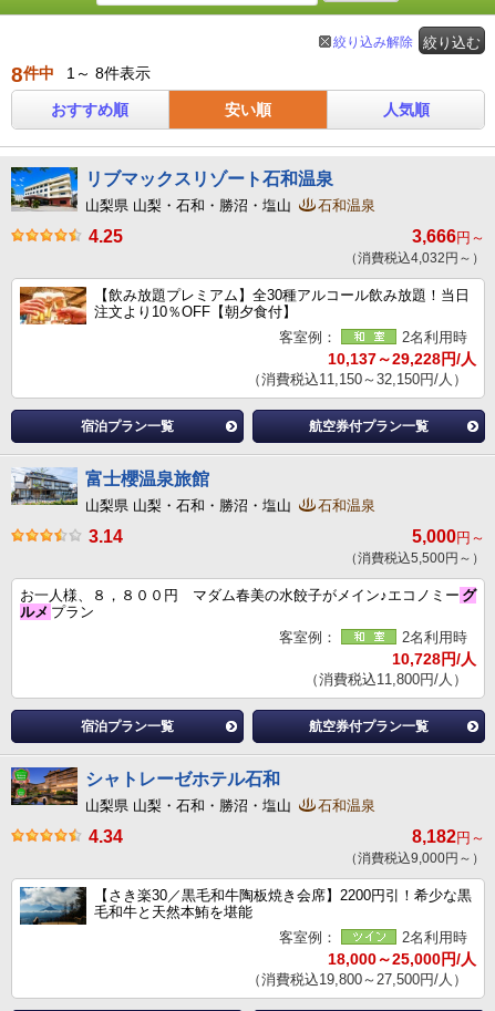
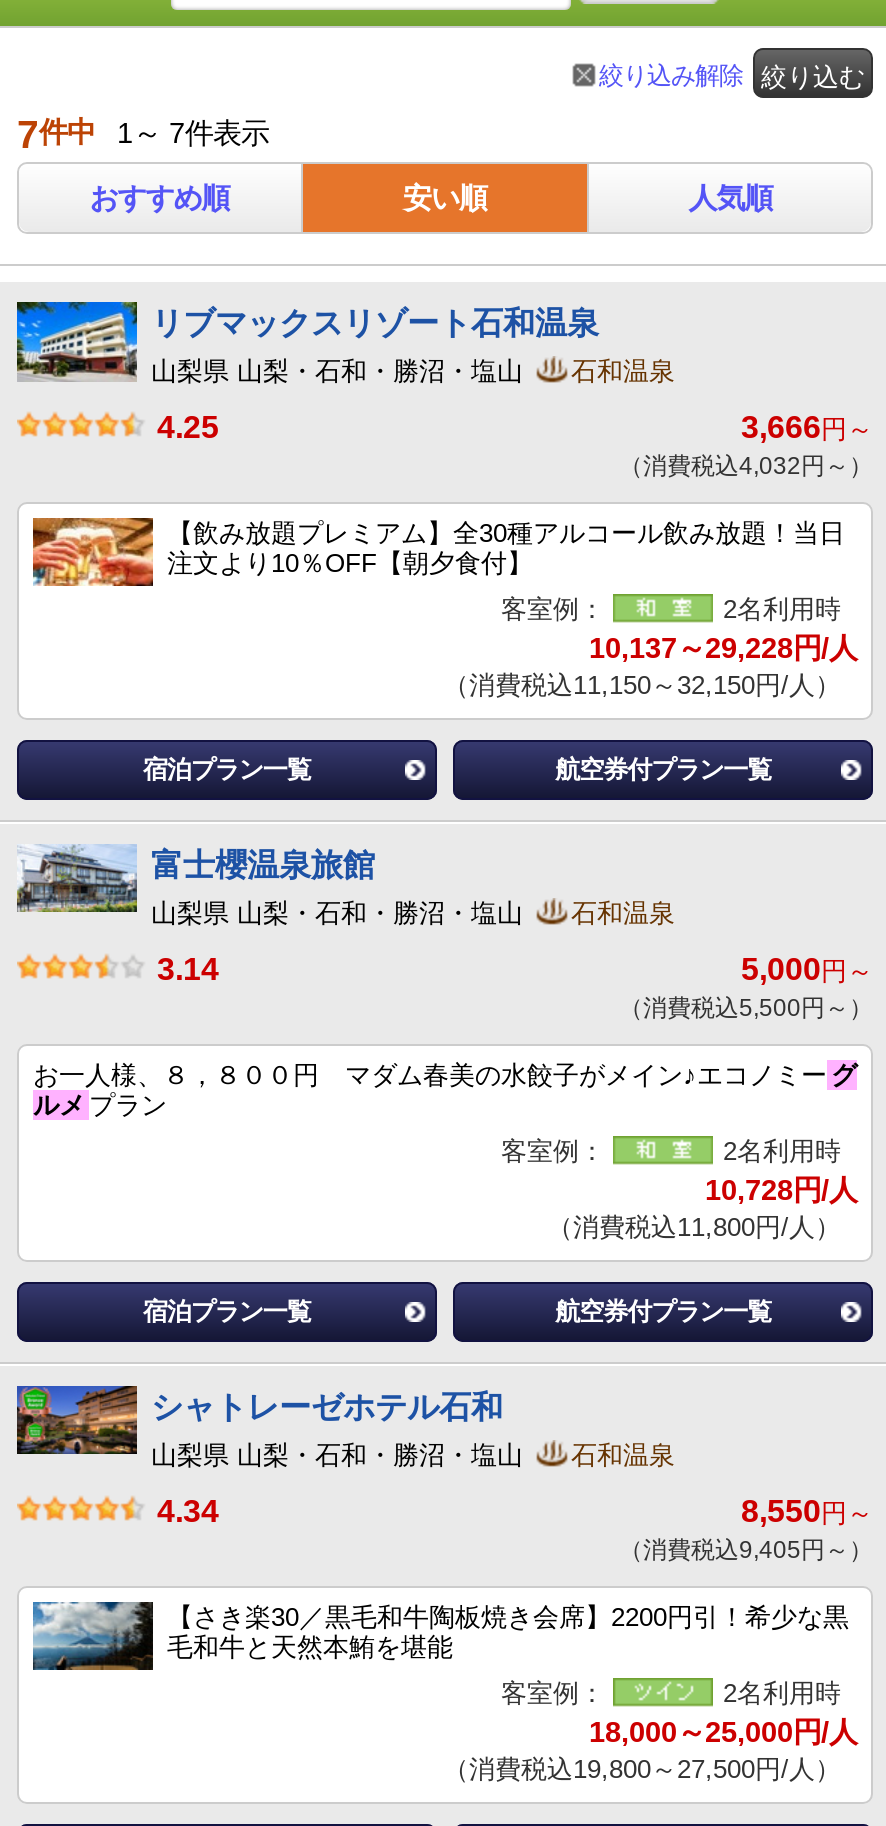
- 8件中 1～ 8件表示
+ 7件中 1～ 7件表示

- 8,182円～
+ 8,550円～

- （消費税込9,000円～）
+ （消費税込9,405円～）
